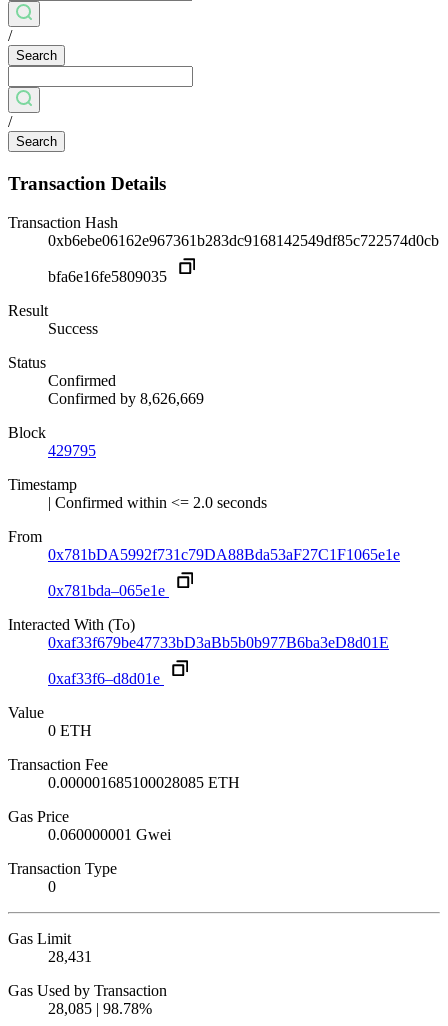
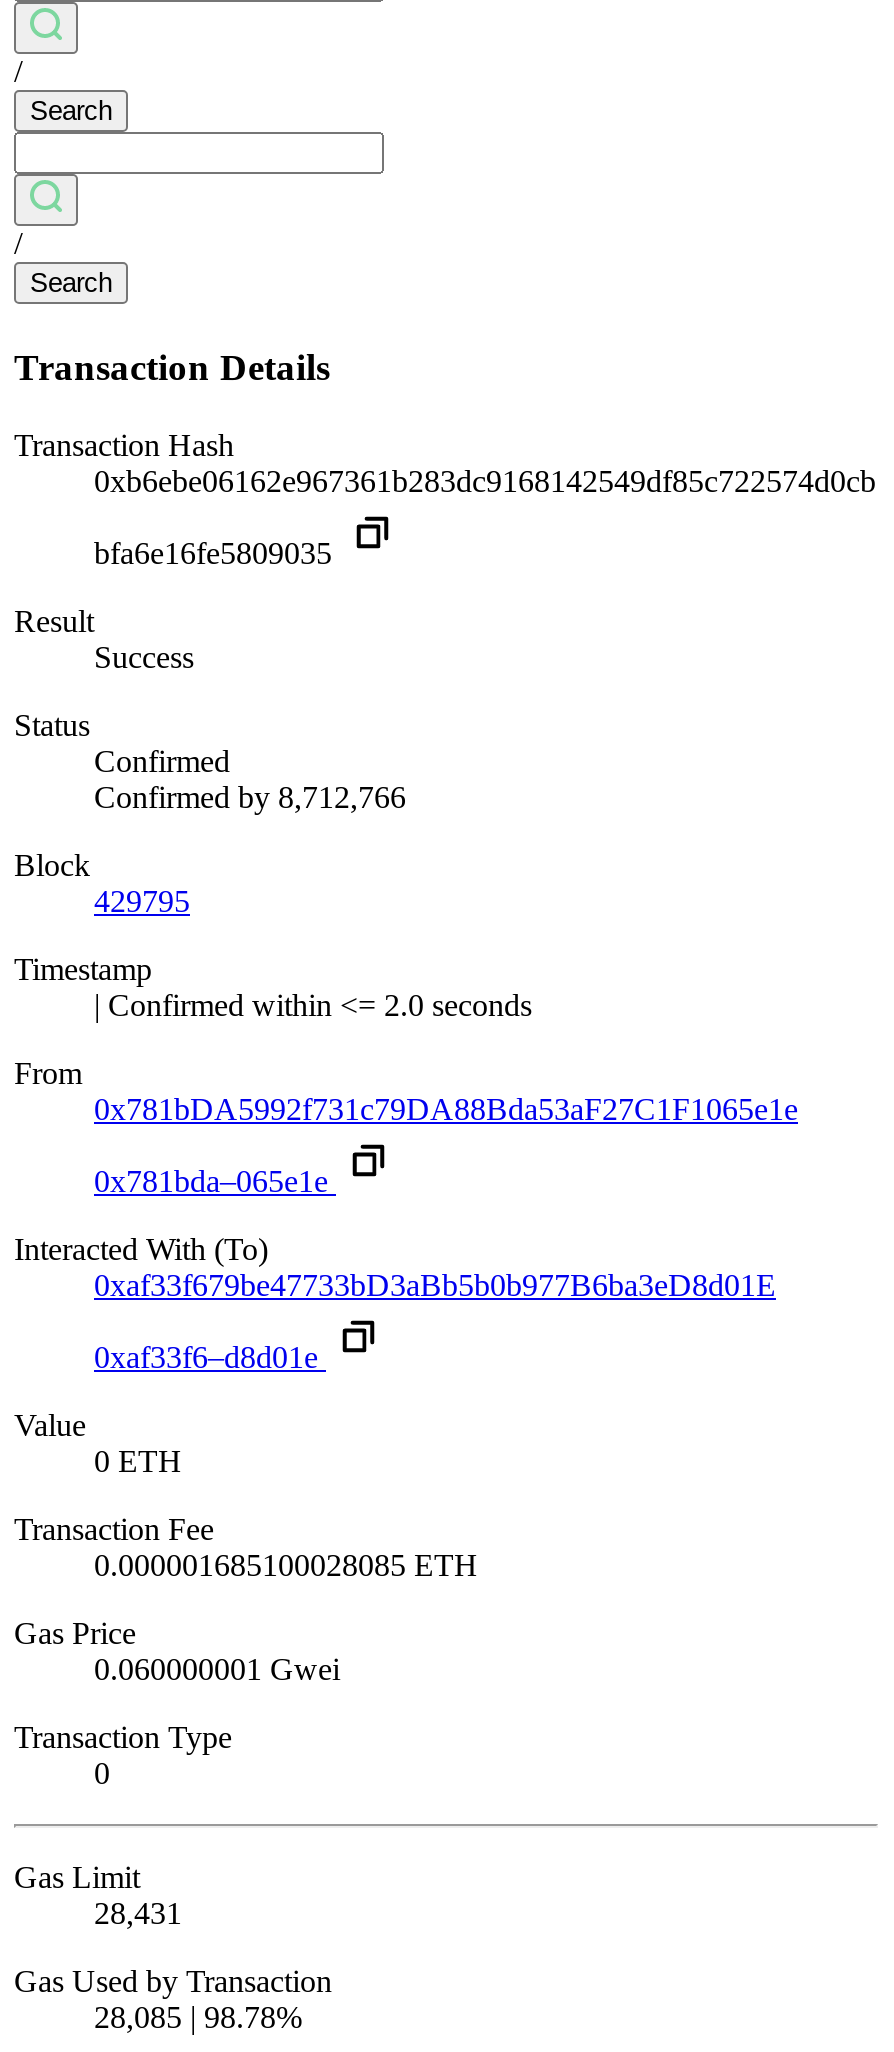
- Confirmed by 8,626,669
+ Confirmed by 8,712,766
